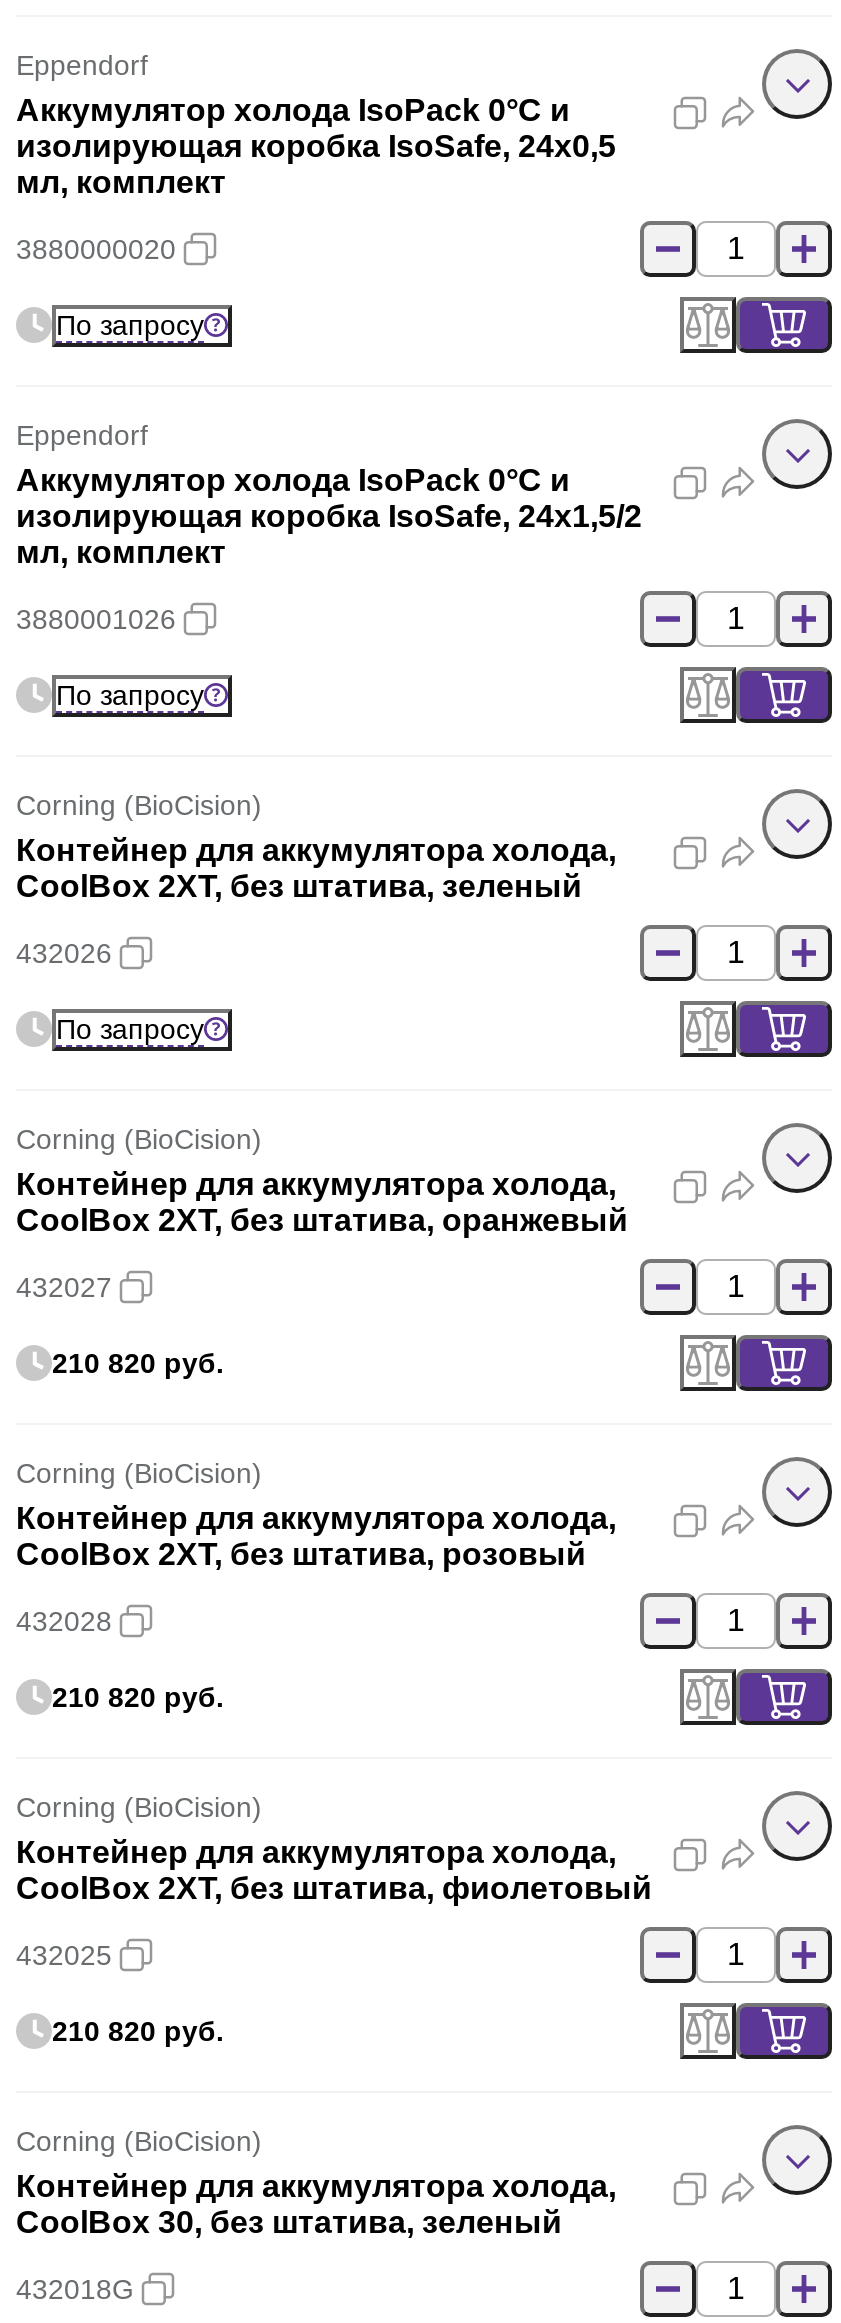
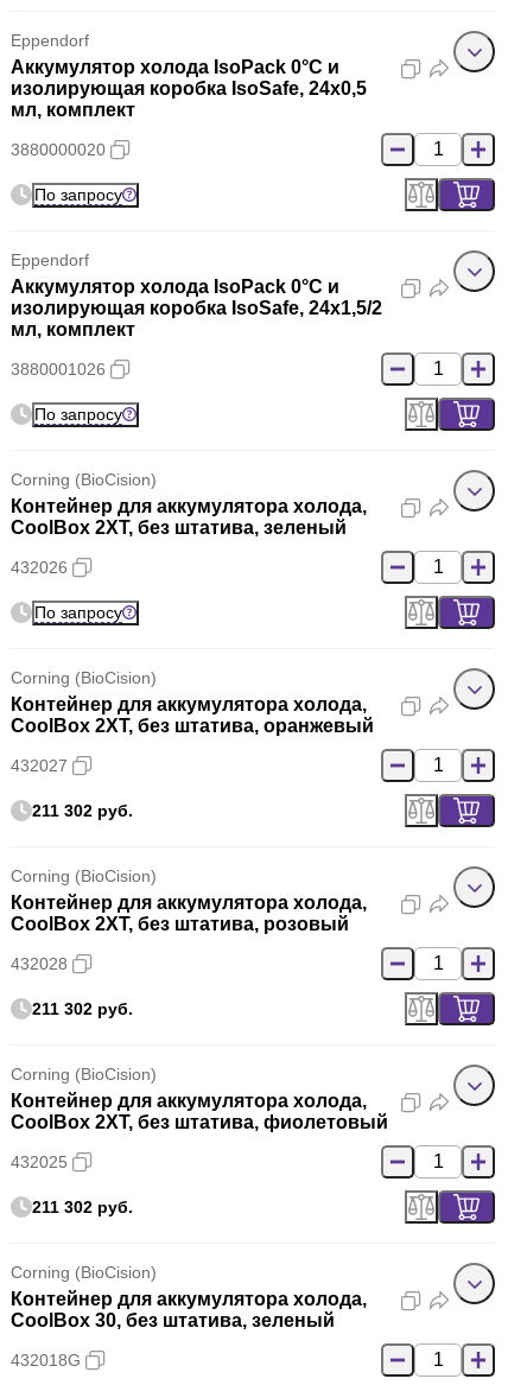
- 210 820 руб.
+ 211 302 руб.

- 210 820 руб.
+ 211 302 руб.

- 210 820 руб.
+ 211 302 руб.
